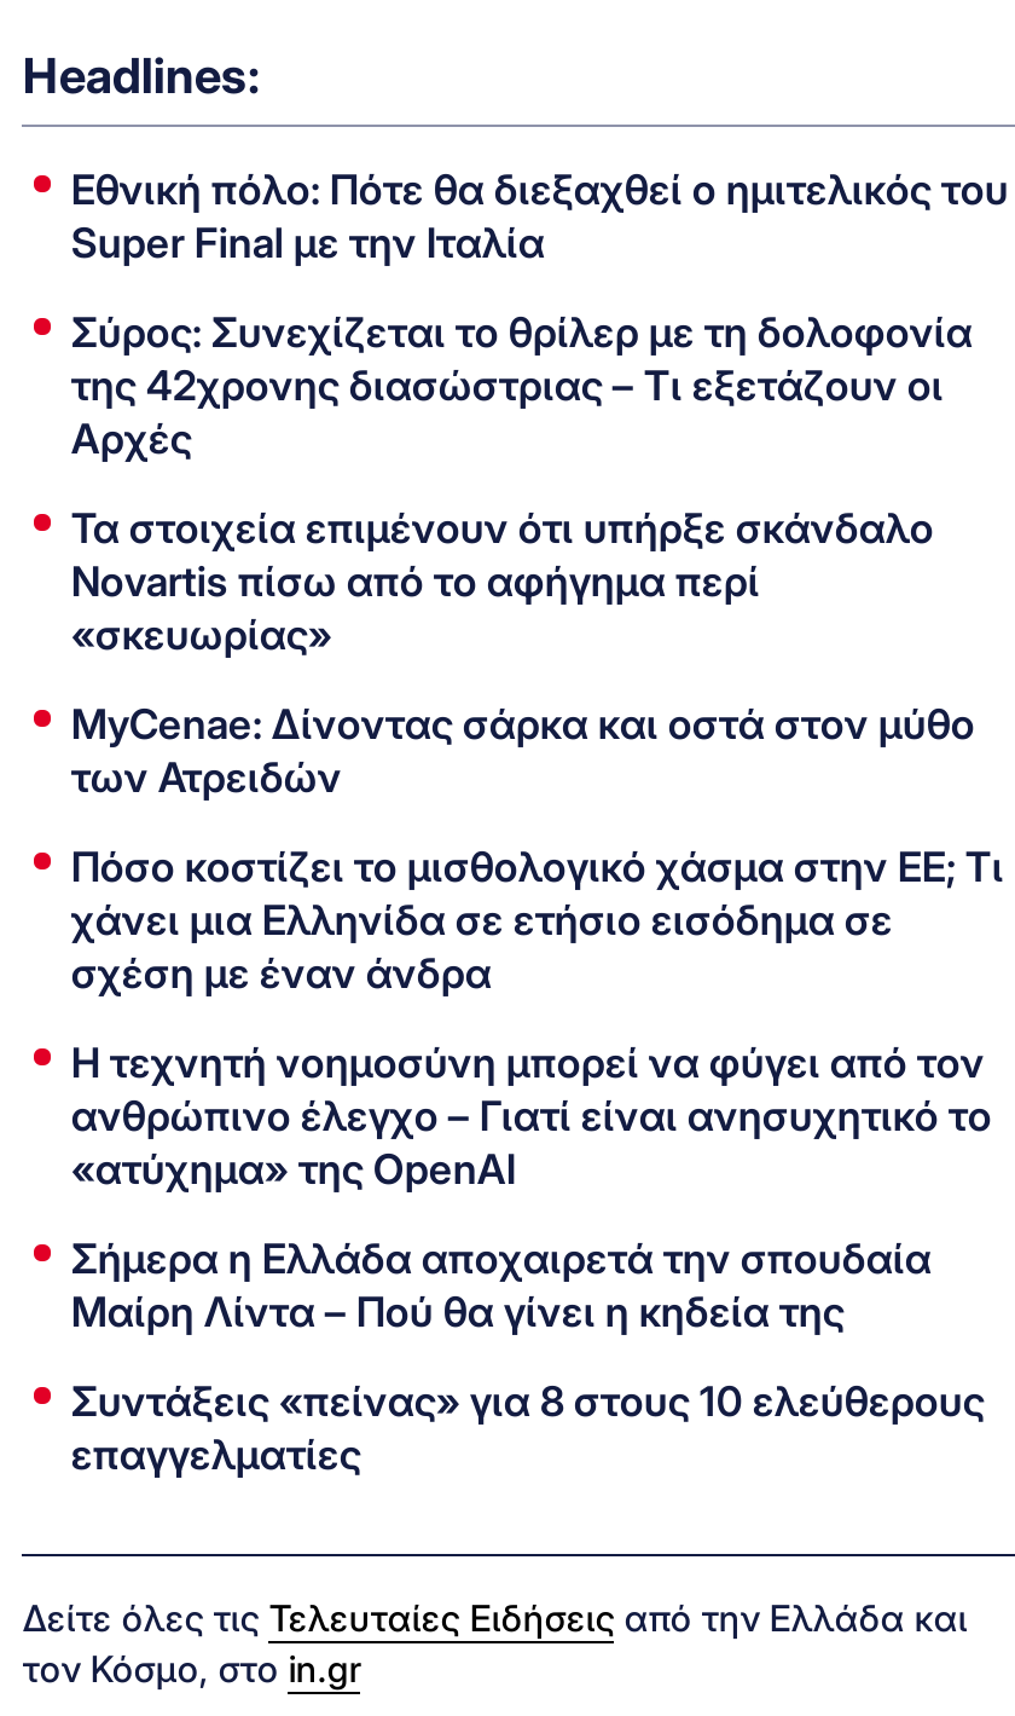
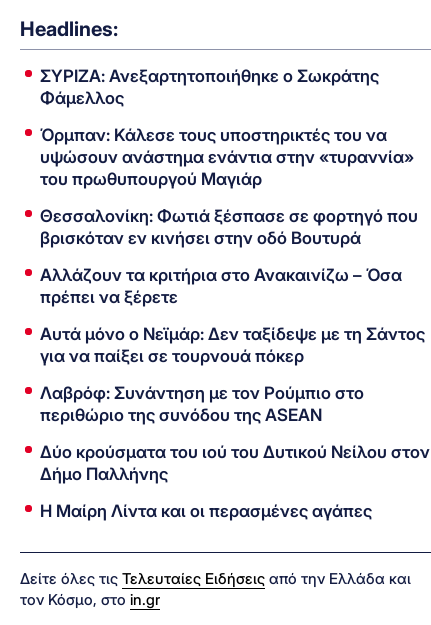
- Εθνική πόλο: Πότε θα διεξαχθεί ο ημιτελικός του
- Super Final με την Ιταλία
+ ΣΥΡΙΖΑ: Ανεξαρτητοποιήθηκε ο Σωκράτης
+ Φάμελλος

- Σύρος: Συνεχίζεται το θρίλερ με τη δολοφονία
- της 42χρονης διασώστριας – Τι εξετάζουν οι
- Αρχές
+ Όρμπαν: Κάλεσε τους υποστηρικτές του να
+ υψώσουν ανάστημα ενάντια στην «τυραννία»
+ του πρωθυπουργού Μαγιάρ

- Τα στοιχεία επιμένουν ότι υπήρξε σκάνδαλο
- Novartis πίσω από το αφήγημα περί
- «σκευωρίας»
+ Θεσσαλονίκη: Φωτιά ξέσπασε σε φορτηγό που
+ βρισκόταν εν κινήσει στην οδό Βουτυρά

- MyCenae: Δίνοντας σάρκα και οστά στον μύθο
- των Ατρειδών
+ Αλλάζουν τα κριτήρια στο Ανακαινίζω – Όσα
+ πρέπει να ξέρετε

- Πόσο κοστίζει το μισθολογικό χάσμα στην ΕΕ; Τι
- χάνει μια Ελληνίδα σε ετήσιο εισόδημα σε
- σχέση με έναν άνδρα
+ Αυτά μόνο ο Νεϊμάρ: Δεν ταξίδεψε με τη Σάντος
+ για να παίξει σε τουρνουά πόκερ

- Η τεχνητή νοημοσύνη μπορεί να φύγει από τον
- ανθρώπινο έλεγχο – Γιατί είναι ανησυχητικό το
- «ατύχημα» της OpenAI
+ Λαβρόφ: Συνάντηση με τον Ρούμπιο στο
+ περιθώριο της συνόδου της ASEAN

- Σήμερα η Ελλάδα αποχαιρετά την σπουδαία
- Μαίρη Λίντα – Πού θα γίνει η κηδεία της
+ Δύο κρούσματα του ιού του Δυτικού Νείλου στον
+ Δήμο Παλλήνης

- Συντάξεις «πείνας» για 8 στους 10 ελεύθερους
- επαγγελματίες
+ Η Μαίρη Λίντα και οι περασμένες αγάπες
